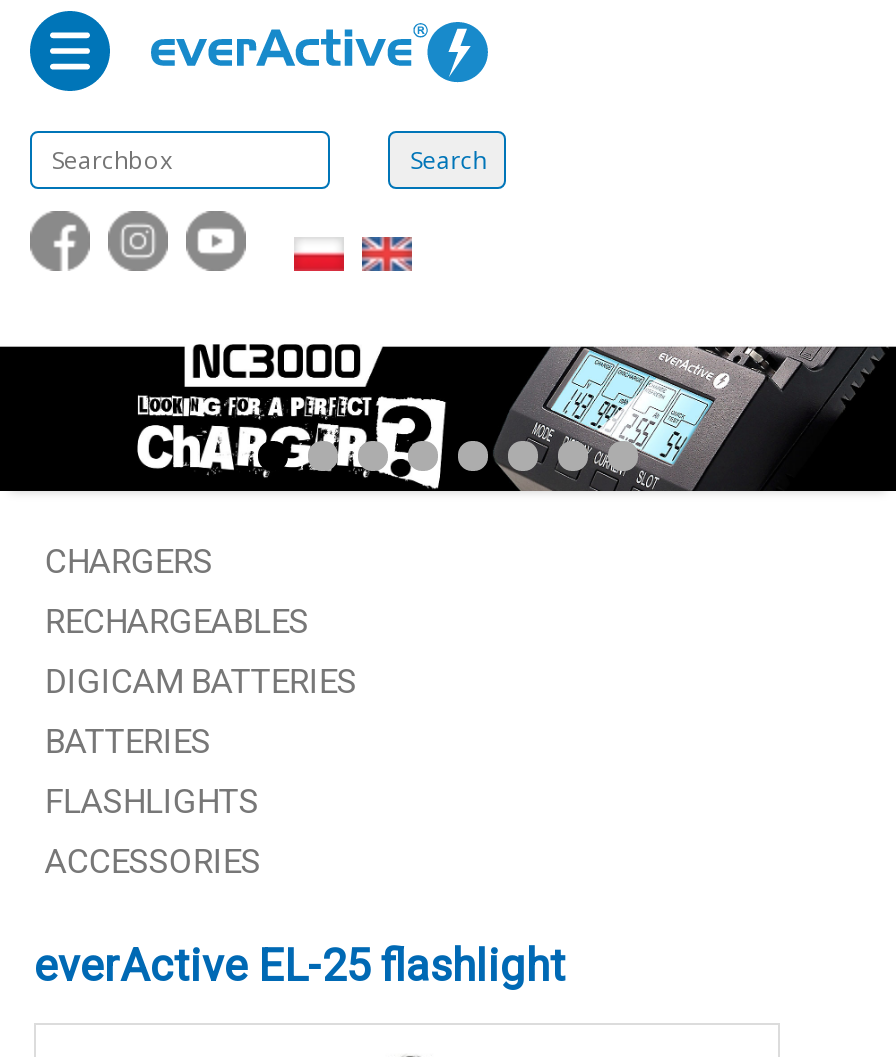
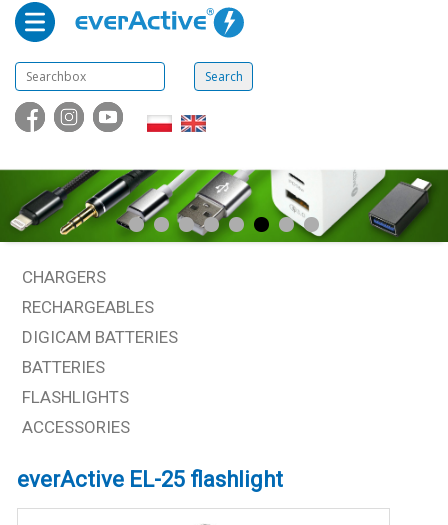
- [image]
+ [image]
